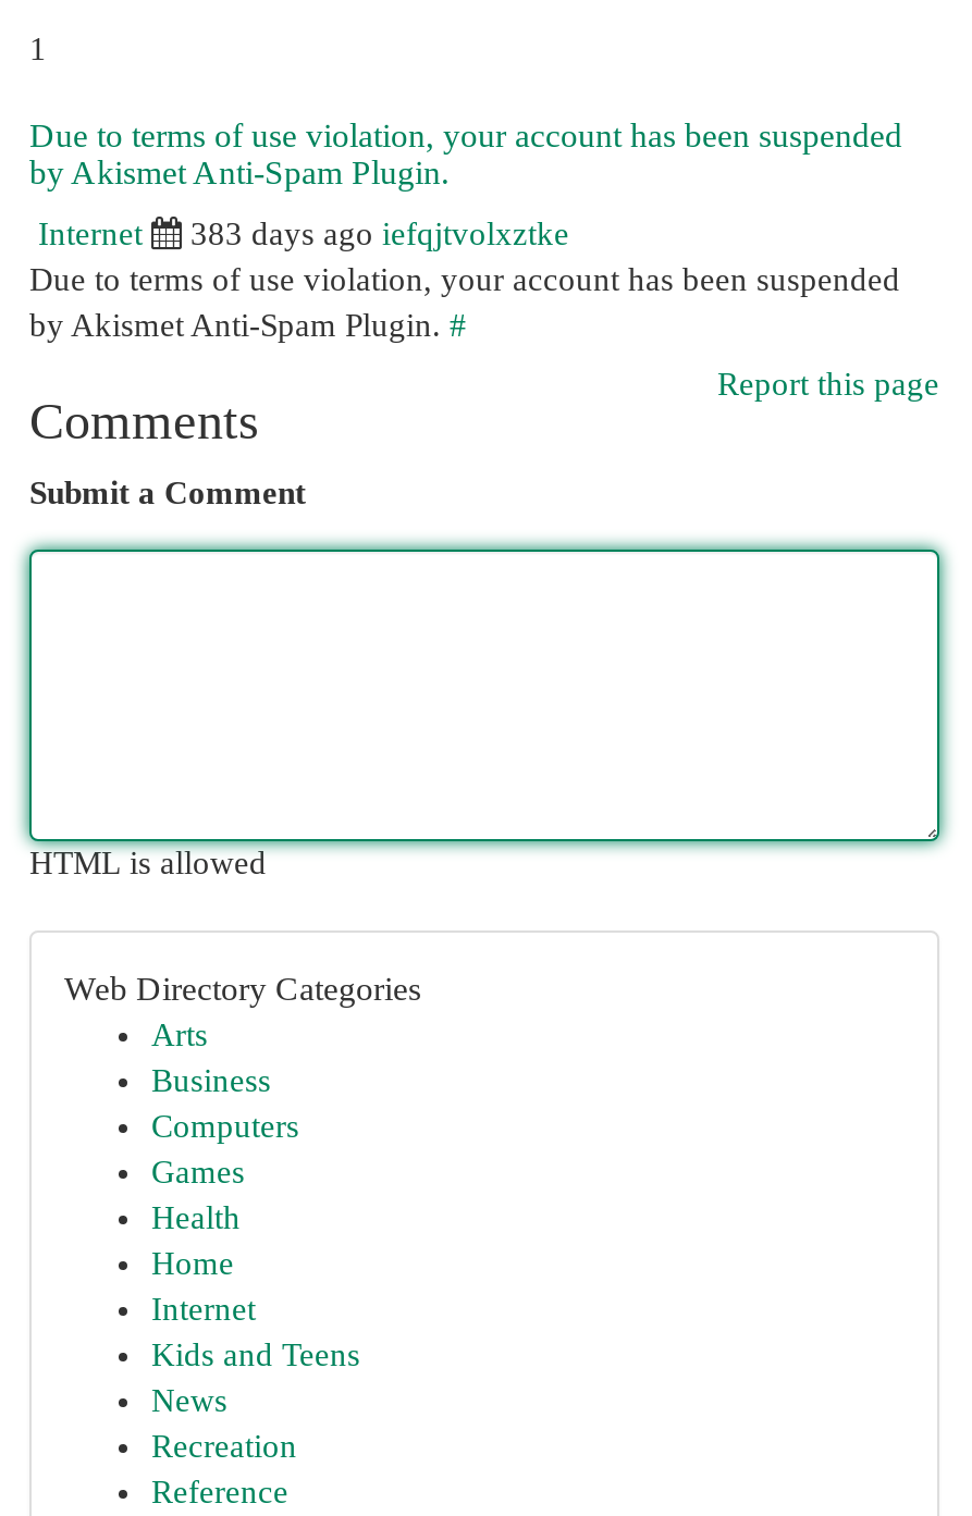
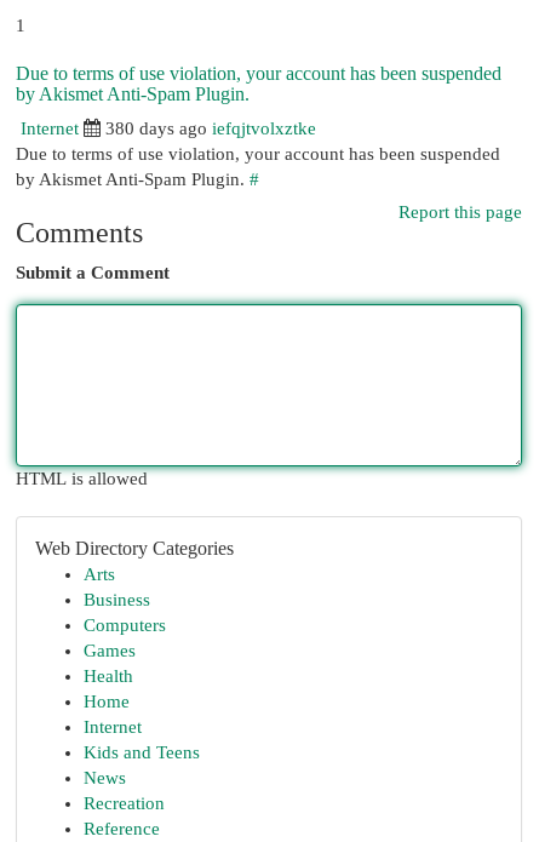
- 383 days ago iefqjtvolxztke
+ 380 days ago iefqjtvolxztke
